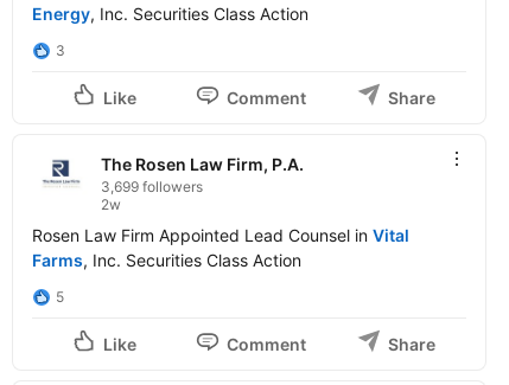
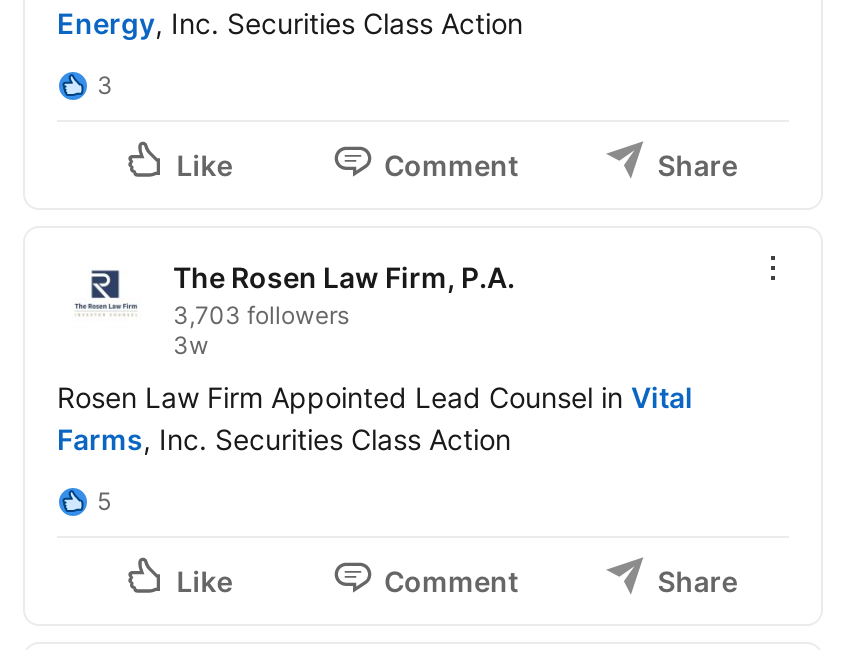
- 3,699 followers
- 2w
+ 3,703 followers
+ 3w
